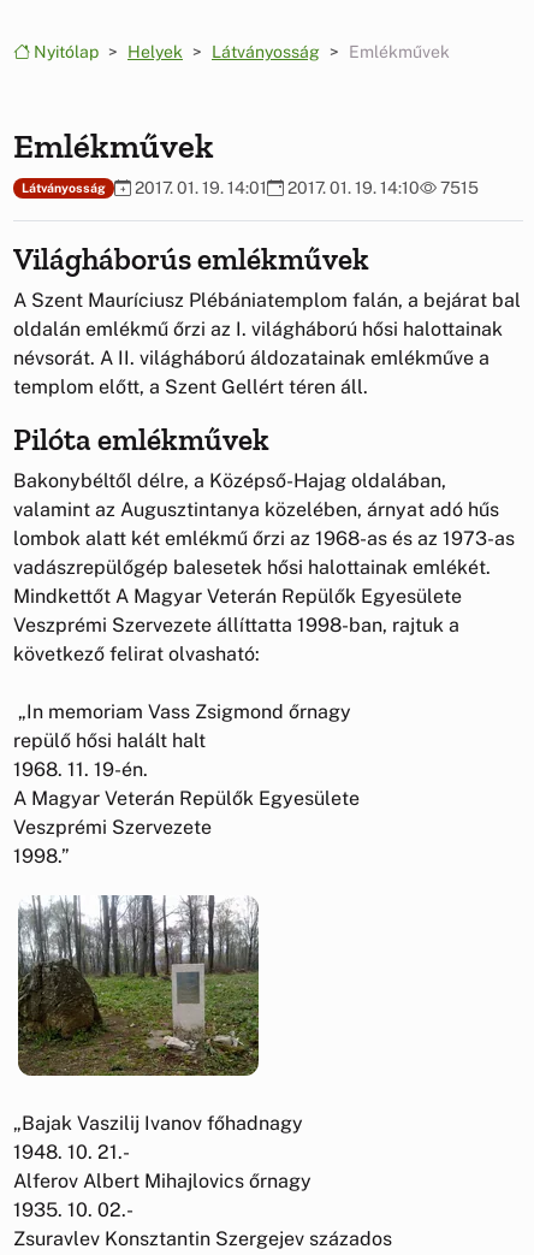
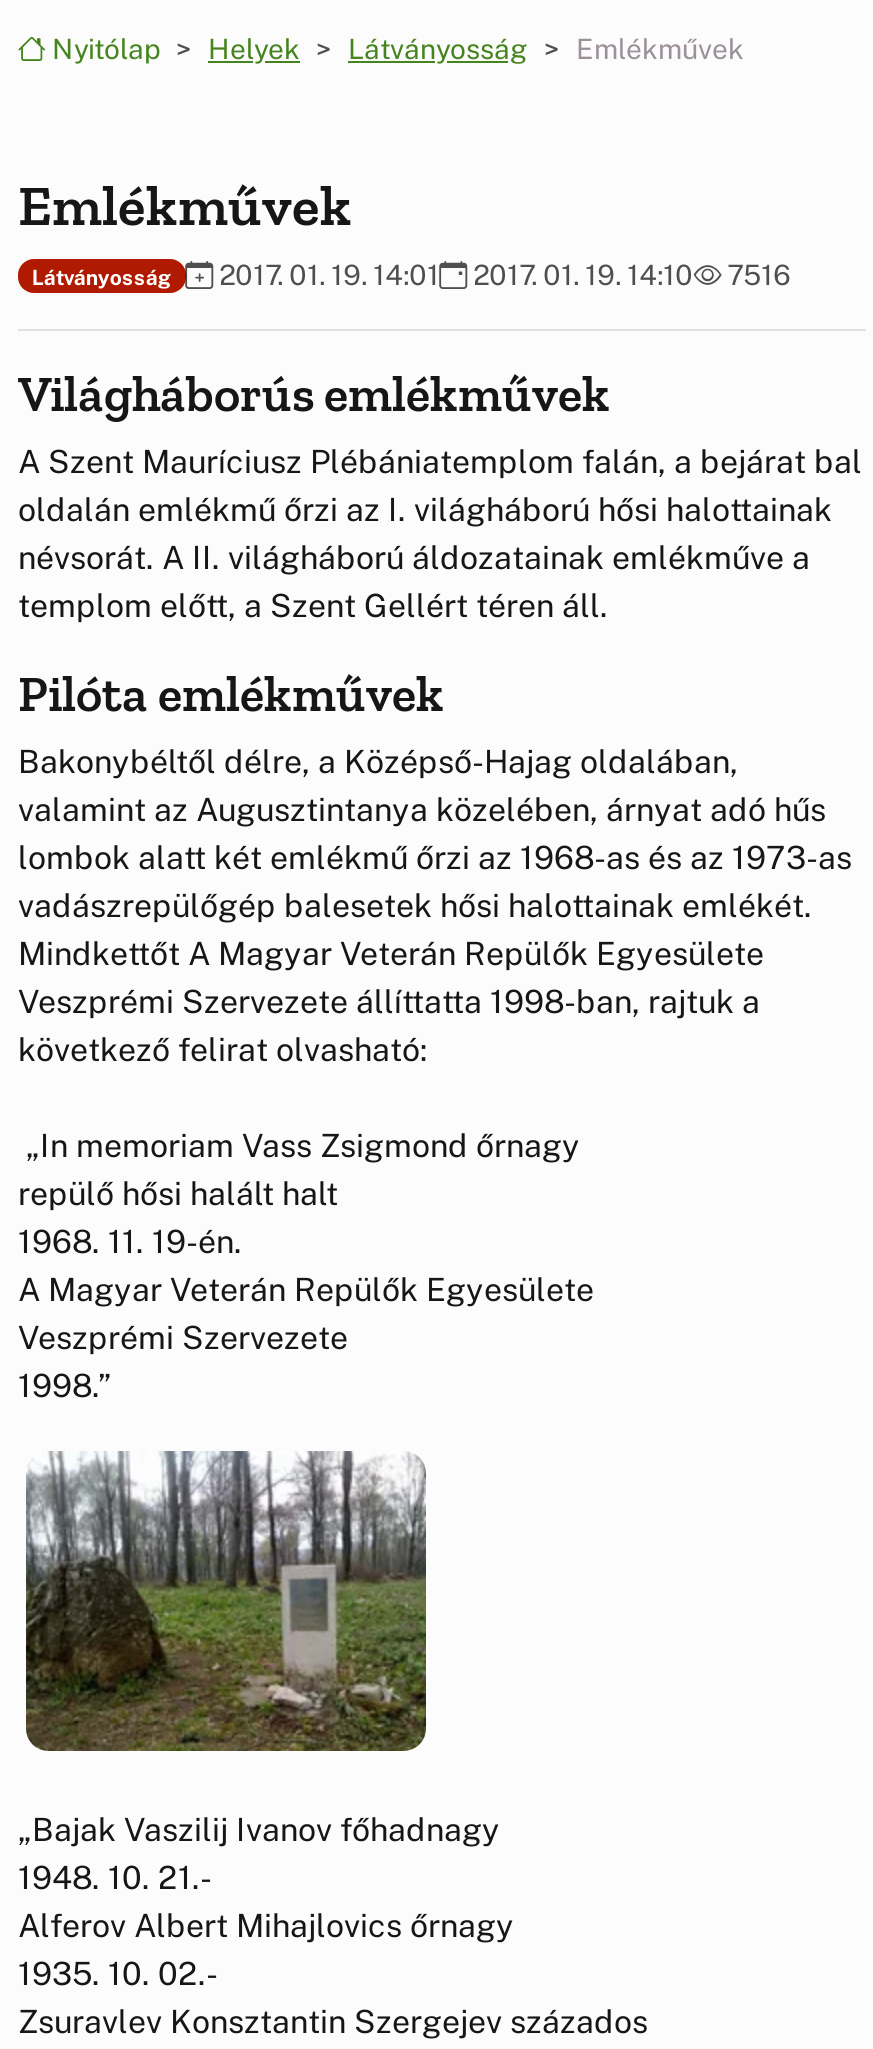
- Látványosság 2017. 01. 19. 14:01 2017. 01. 19. 14:10 7515
+ Látványosság 2017. 01. 19. 14:01 2017. 01. 19. 14:10 7516
